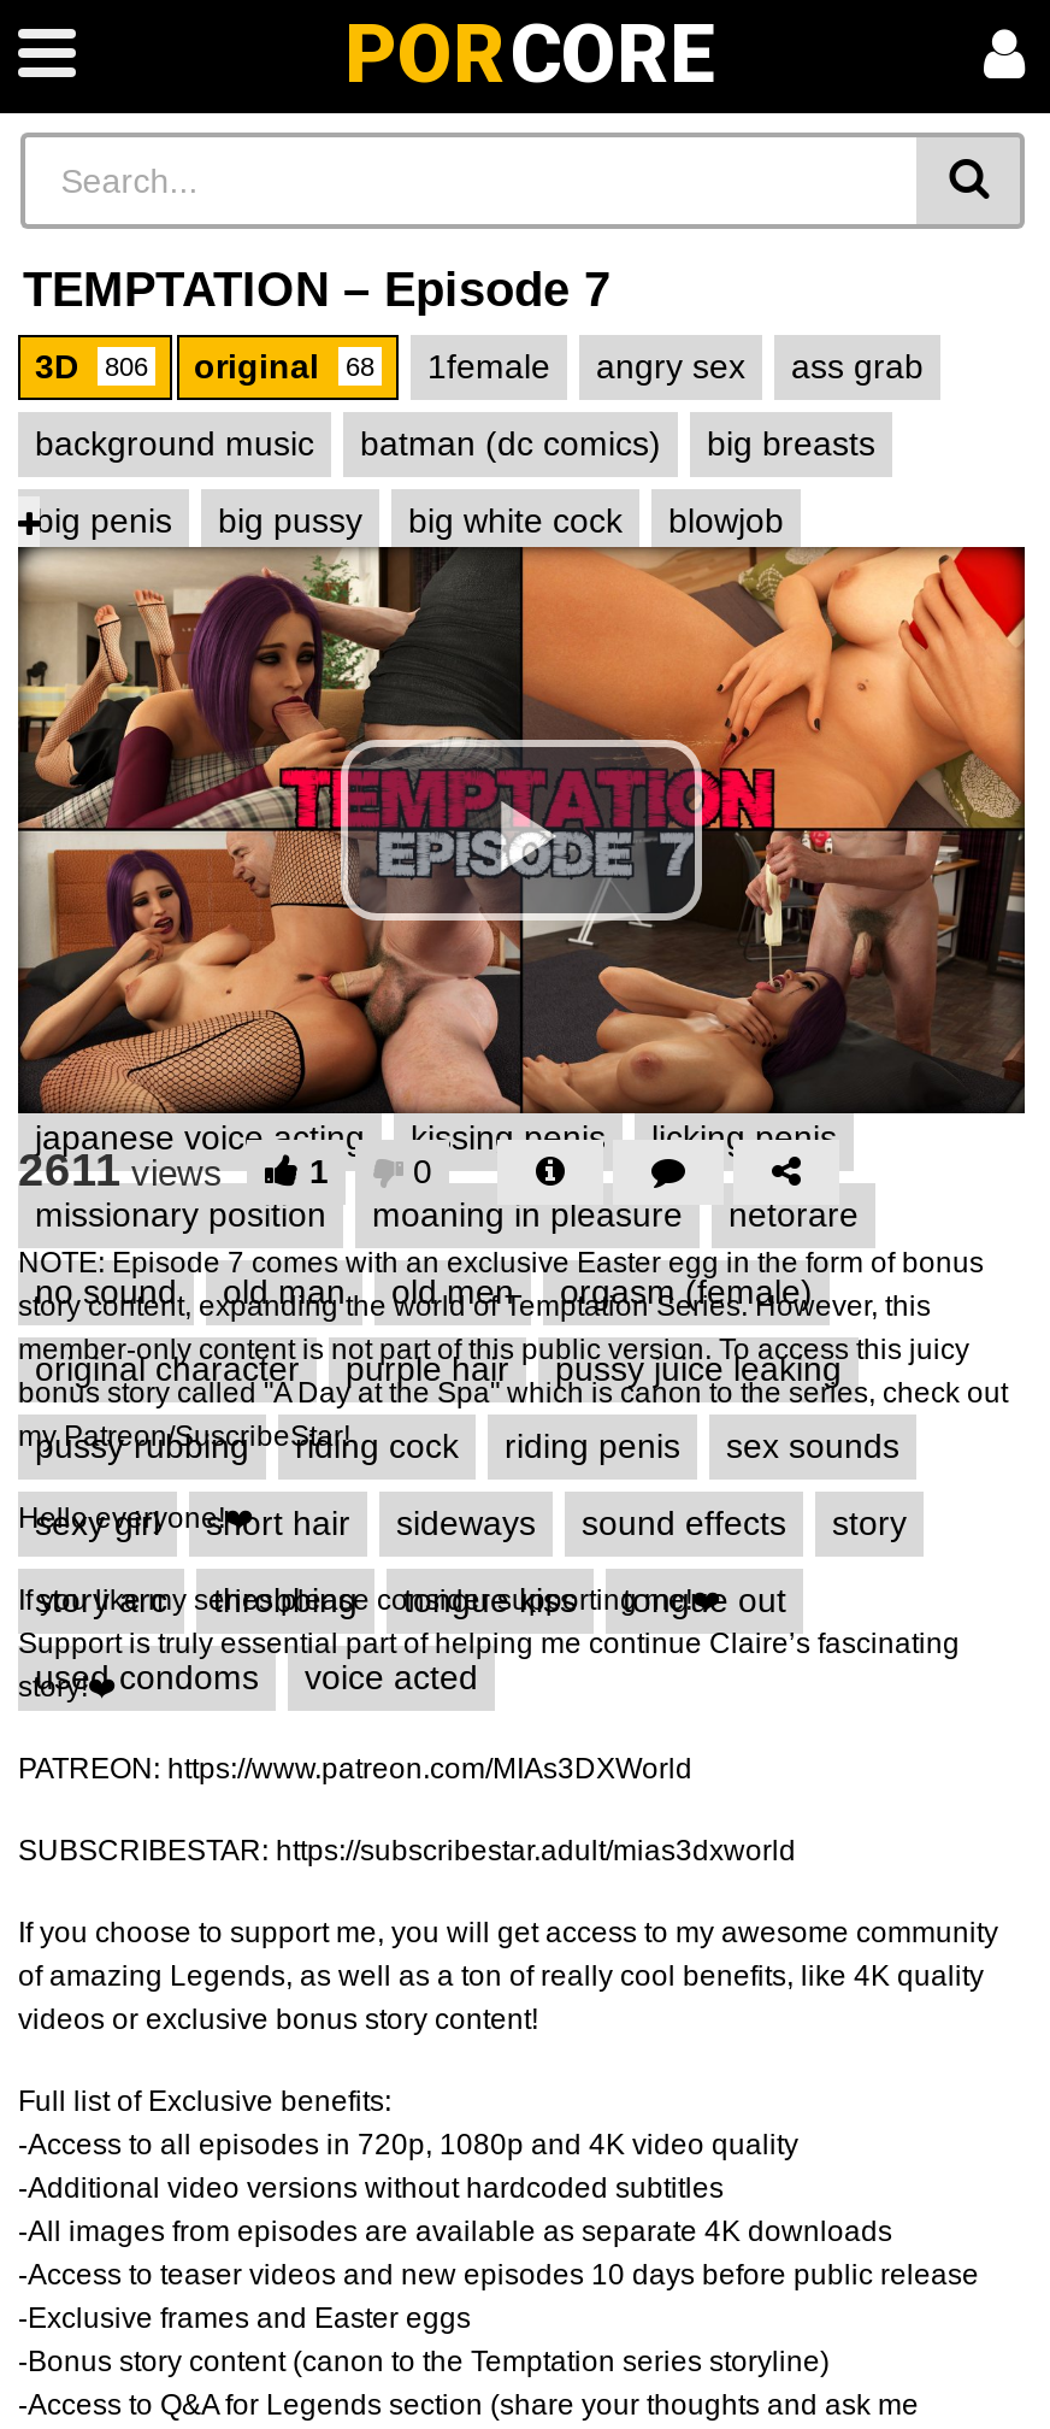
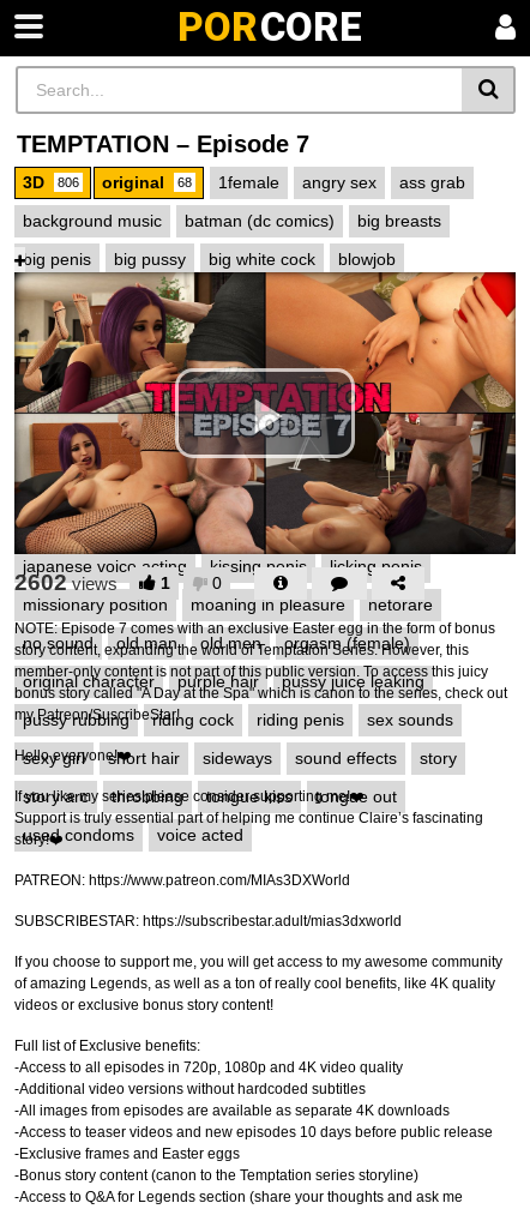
- 2611views
+ 2602views
